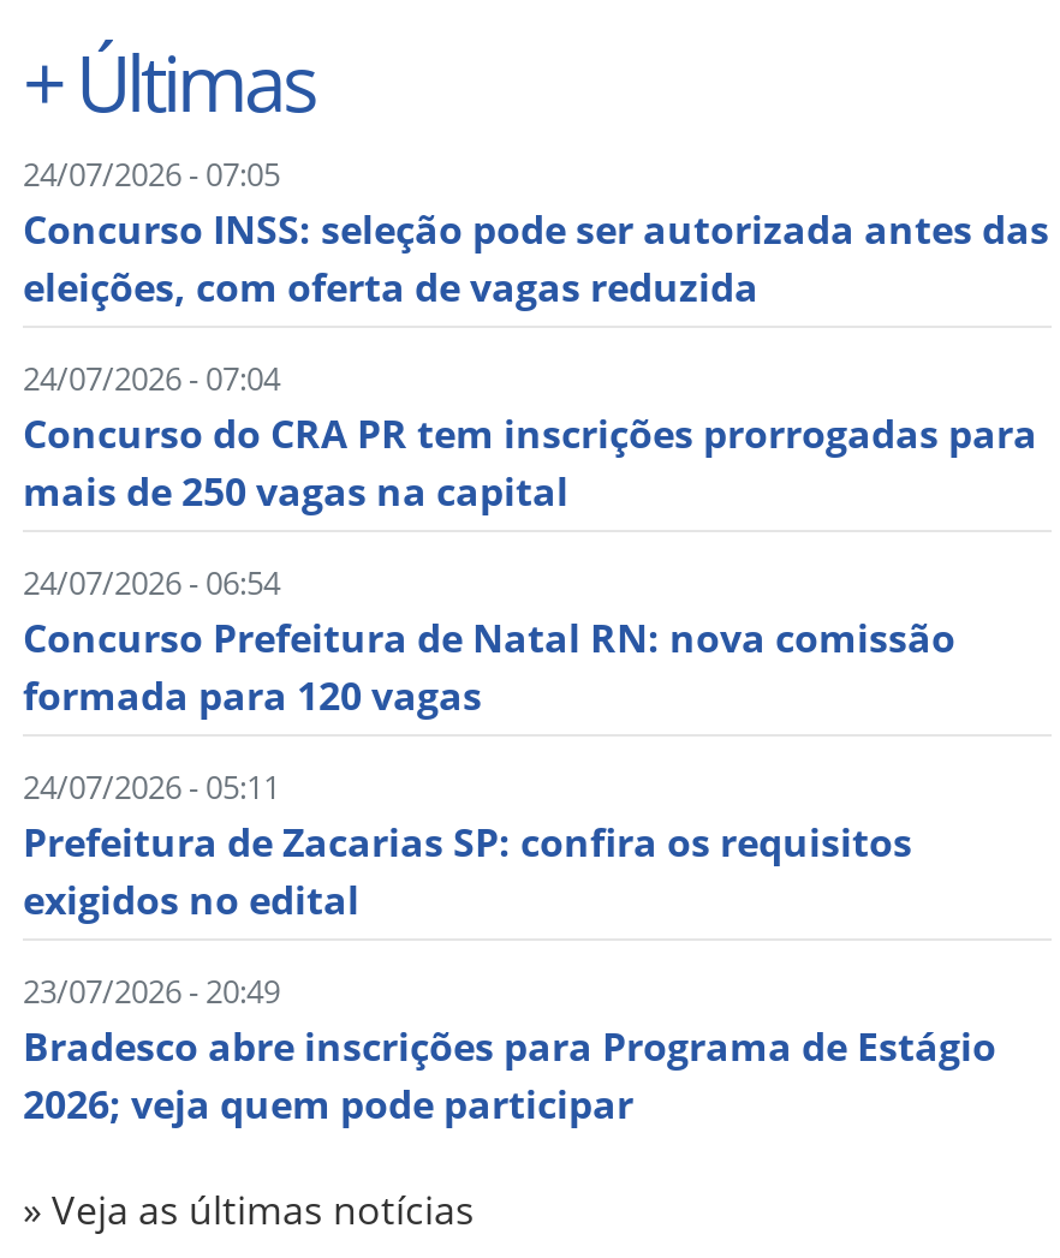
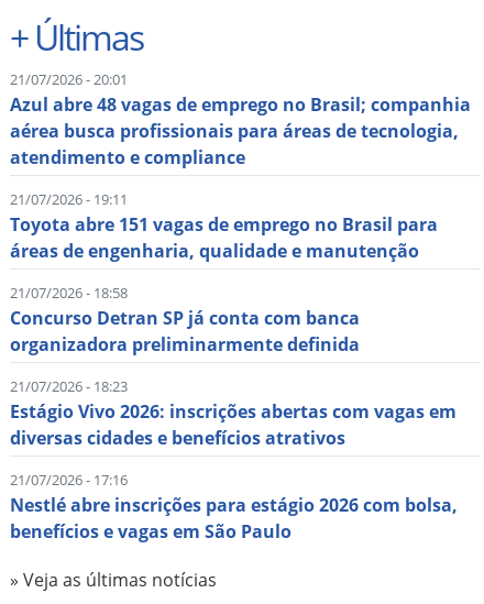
- 24/07/2026 - 07:05
- Concurso INSS: seleção pode ser autorizada antes das
- eleições, com oferta de vagas reduzida
+ 21/07/2026 - 20:01
+ Azul abre 48 vagas de emprego no Brasil; companhia
+ aérea busca profissionais para áreas de tecnologia,
+ atendimento e compliance

- 24/07/2026 - 07:04
- Concurso do CRA PR tem inscrições prorrogadas para
- mais de 250 vagas na capital
+ 21/07/2026 - 19:11
+ Toyota abre 151 vagas de emprego no Brasil para
+ áreas de engenharia, qualidade e manutenção

- 24/07/2026 - 06:54
- Concurso Prefeitura de Natal RN: nova comissão
- formada para 120 vagas
+ 21/07/2026 - 18:58
+ Concurso Detran SP já conta com banca
+ organizadora preliminarmente definida

- 24/07/2026 - 05:11
- Prefeitura de Zacarias SP: confira os requisitos
- exigidos no edital
+ 21/07/2026 - 18:23
+ Estágio Vivo 2026: inscrições abertas com vagas em
+ diversas cidades e benefícios atrativos

- 23/07/2026 - 20:49
- Bradesco abre inscrições para Programa de Estágio
- 2026; veja quem pode participar
+ 21/07/2026 - 17:16
+ Nestlé abre inscrições para estágio 2026 com bolsa,
+ benefícios e vagas em São Paulo
